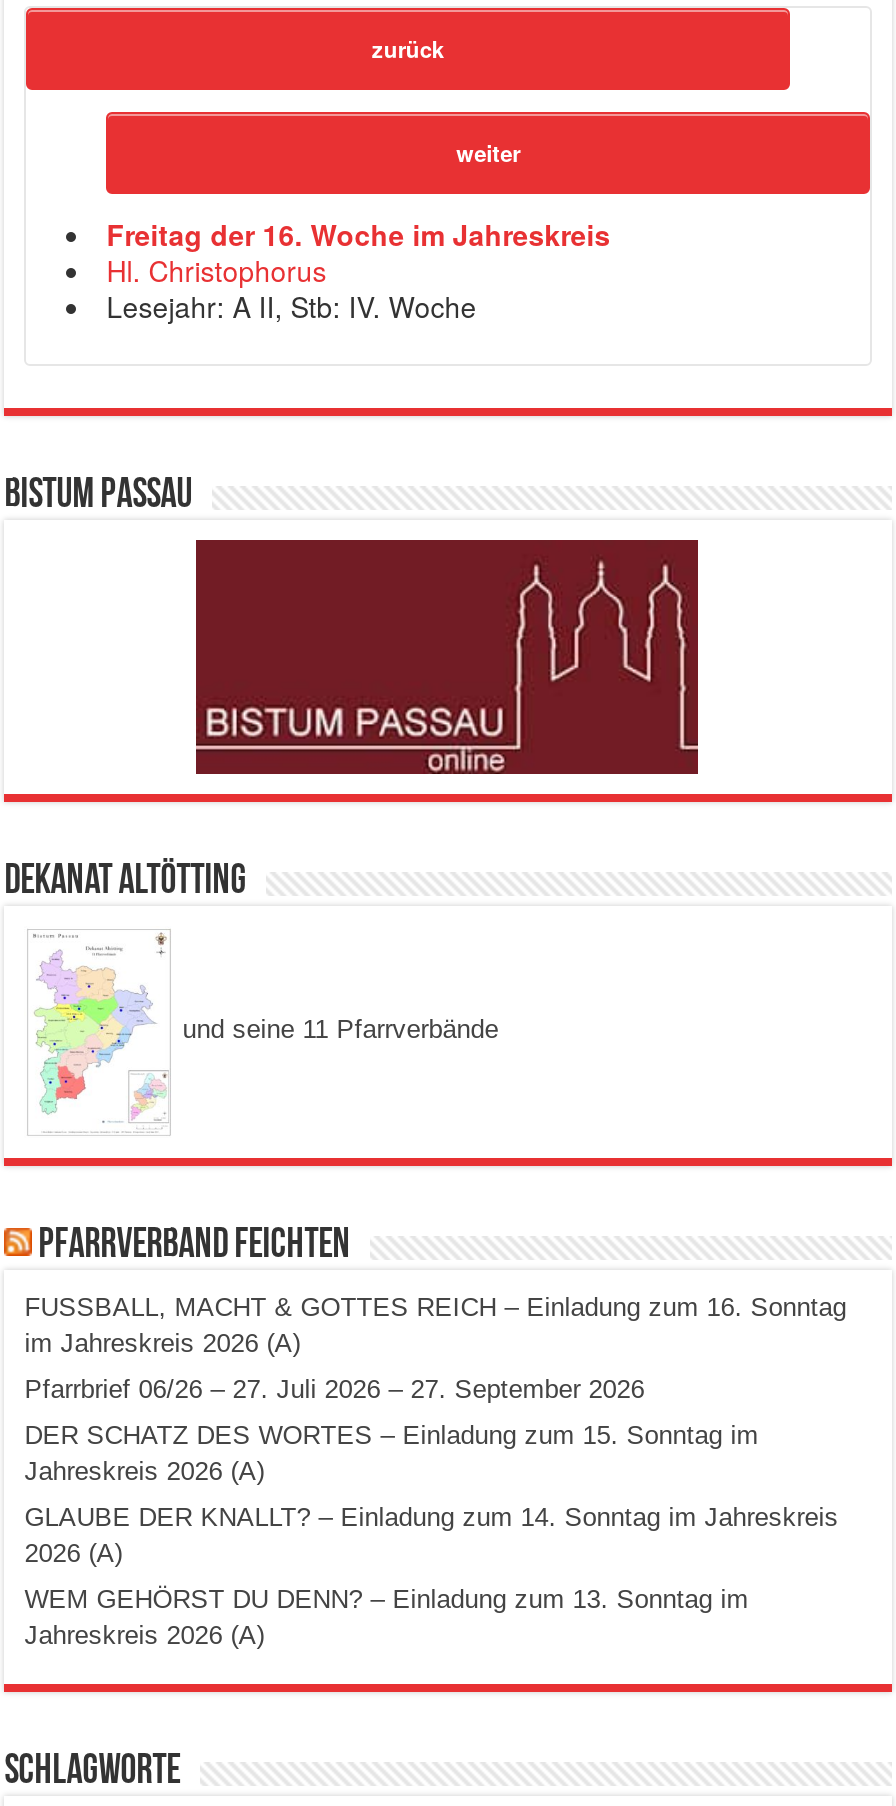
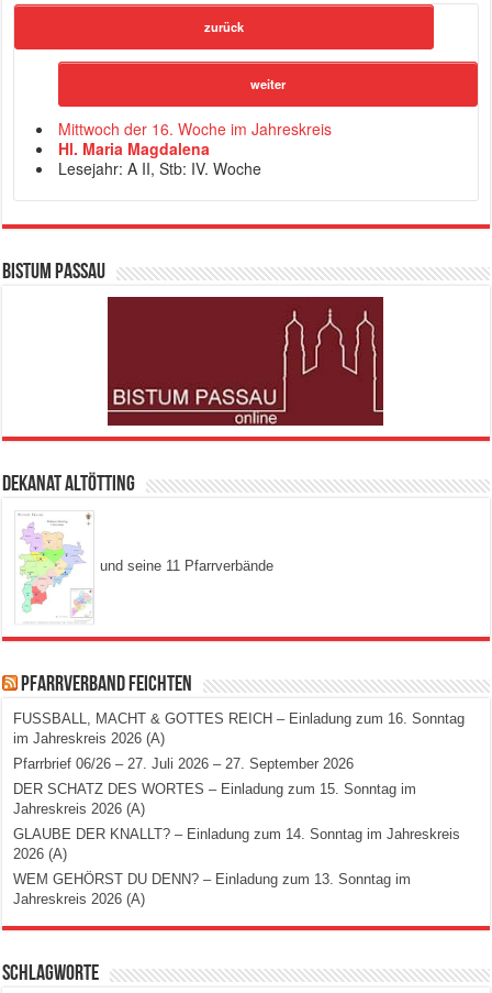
- Freitag der 16. Woche im Jahreskreis
- Hl. Christophorus
+ Mittwoch der 16. Woche im Jahreskreis
+ Hl. Maria Magdalena
